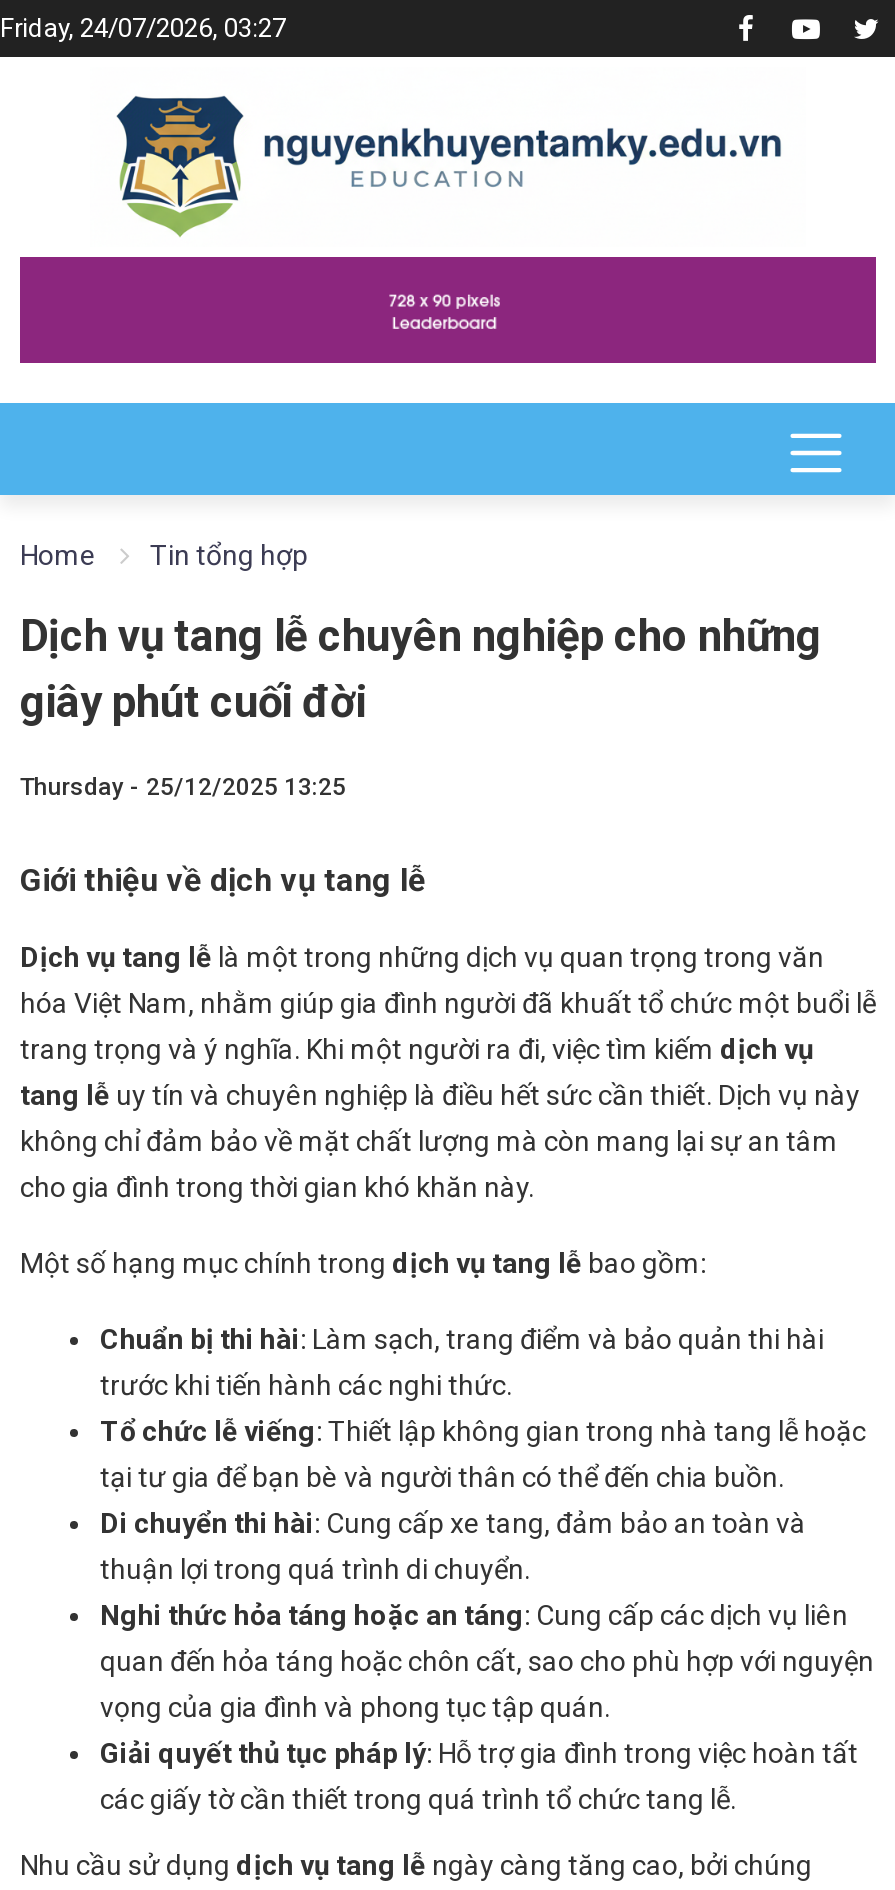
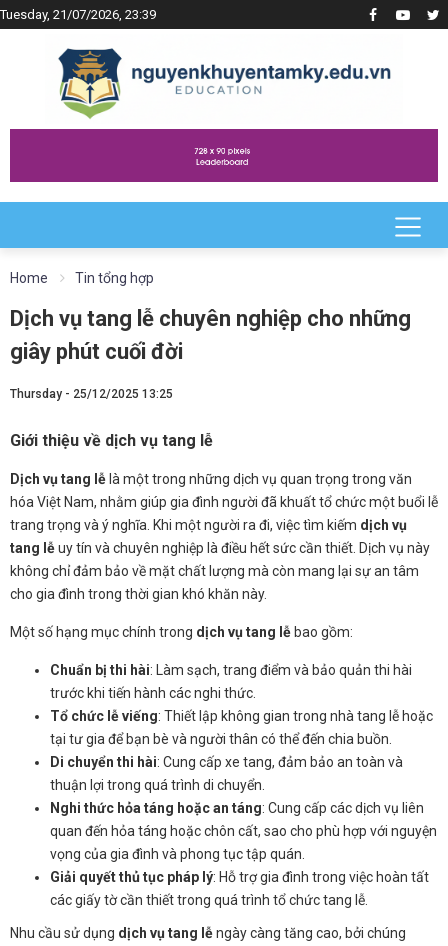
- Friday, 24/07/2026, 03:27
+ Tuesday, 21/07/2026, 23:39
